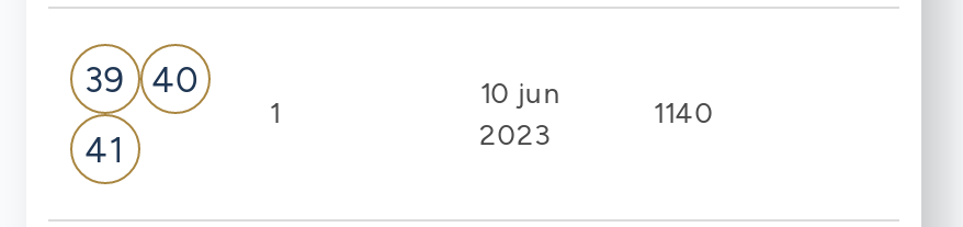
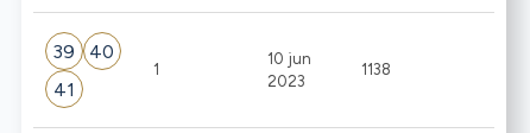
- 1140
+ 1138
